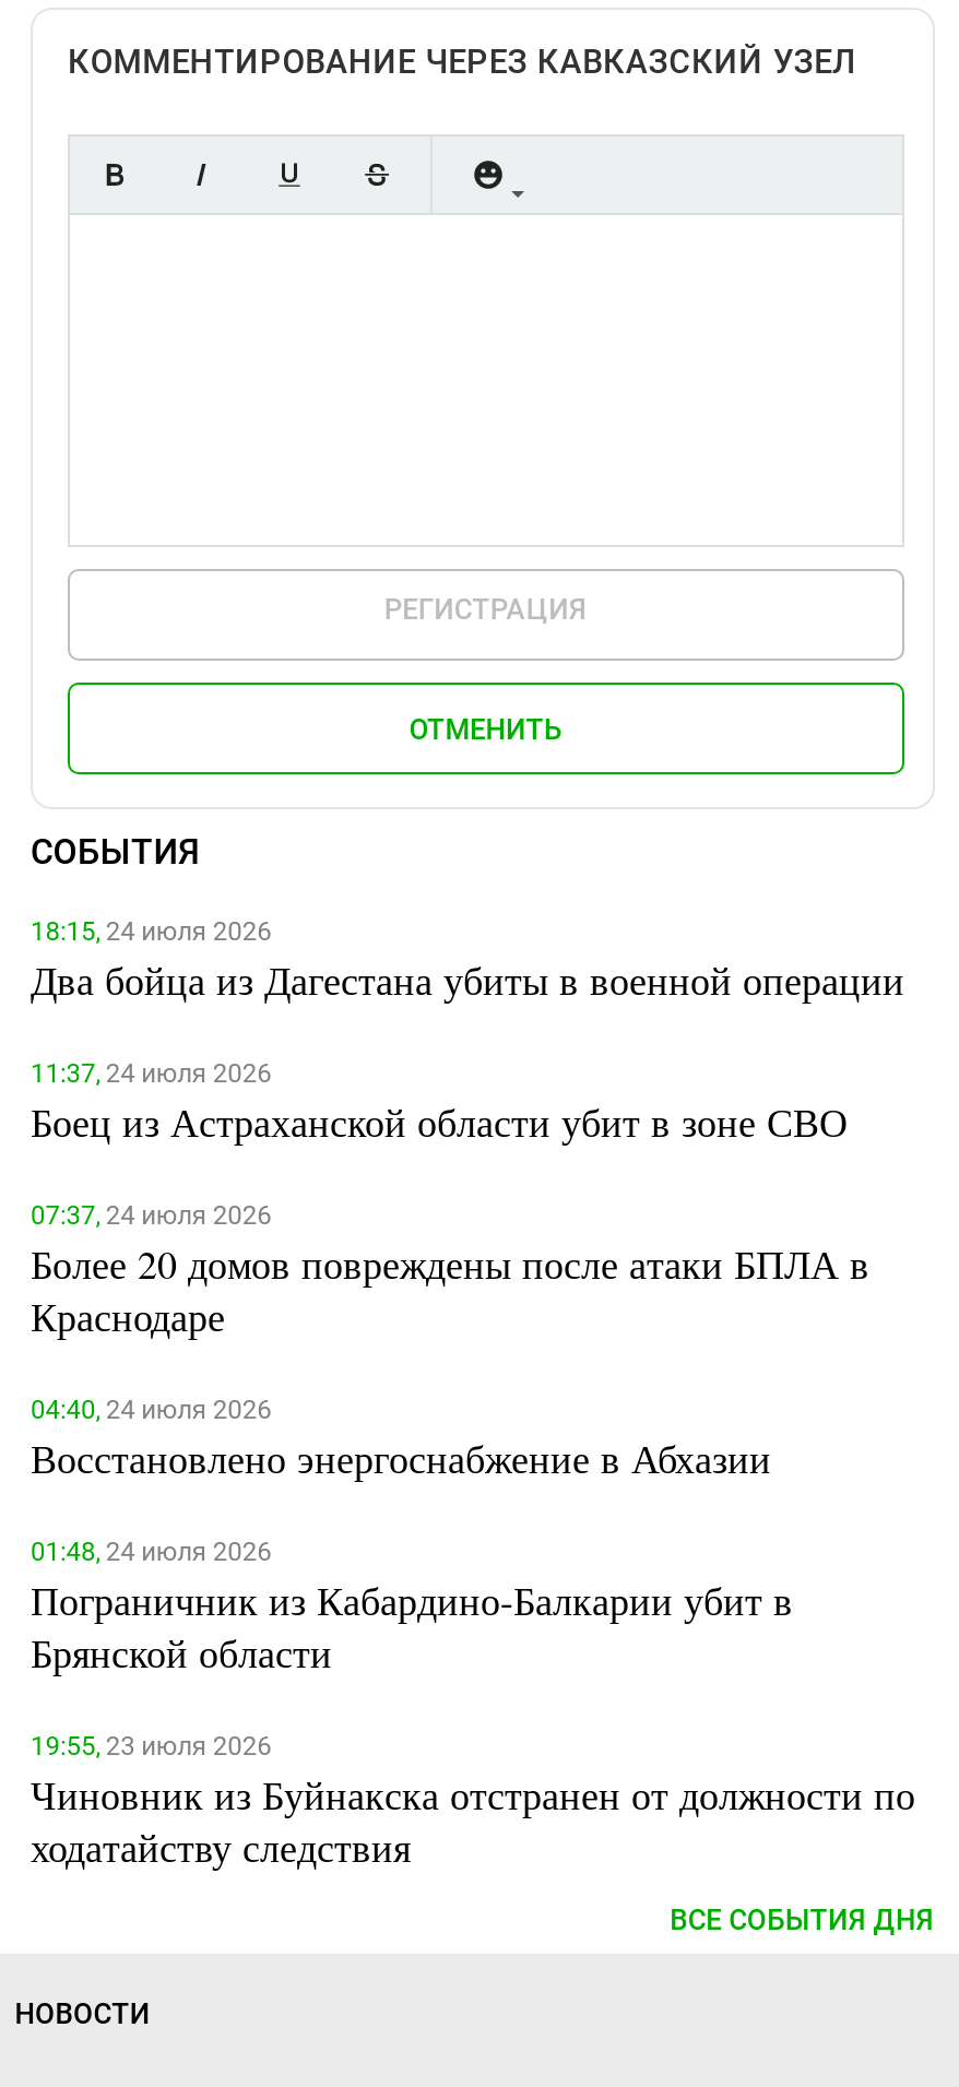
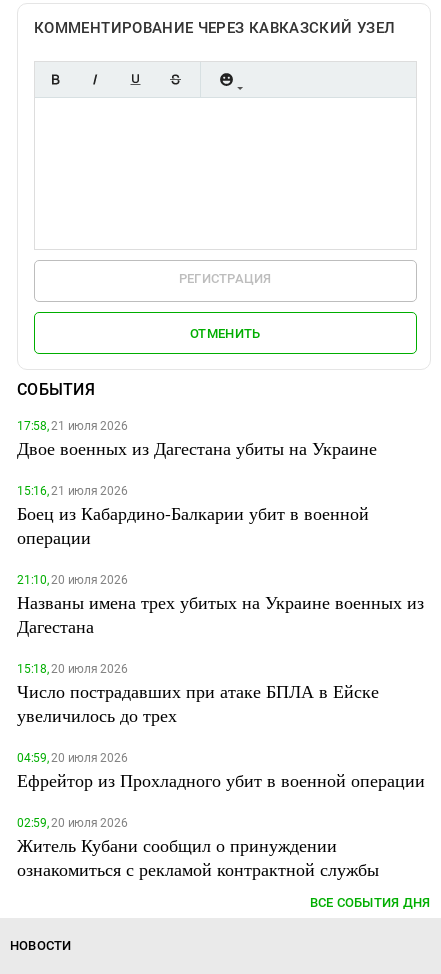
- 18:15, 24 июля 2026
- Два бойца из Дагестана убиты в военной операции
+ 17:58, 21 июля 2026
+ Двое военных из Дагестана убиты на Украине

- 11:37, 24 июля 2026
- Боец из Астраханской области убит в зоне СВО
+ 15:16, 21 июля 2026
+ Боец из Кабардино-Балкарии убит в военной
+ операции

- 07:37, 24 июля 2026
- Более 20 домов повреждены после атаки БПЛА в
- Краснодаре
+ 21:10, 20 июля 2026
+ Названы имена трех убитых на Украине военных из
+ Дагестана

- 04:40, 24 июля 2026
- Восстановлено энергоснабжение в Абхазии
+ 15:18, 20 июля 2026
+ Число пострадавших при атаке БПЛА в Ейске
+ увеличилось до трех

- 01:48, 24 июля 2026
- Пограничник из Кабардино-Балкарии убит в
- Брянской области
+ 04:59, 20 июля 2026
+ Ефрейтор из Прохладного убит в военной операции

- 19:55, 23 июля 2026
- Чиновник из Буйнакска отстранен от должности по
- ходатайству следствия
+ 02:59, 20 июля 2026
+ Житель Кубани сообщил о принуждении
+ ознакомиться с рекламой контрактной службы
